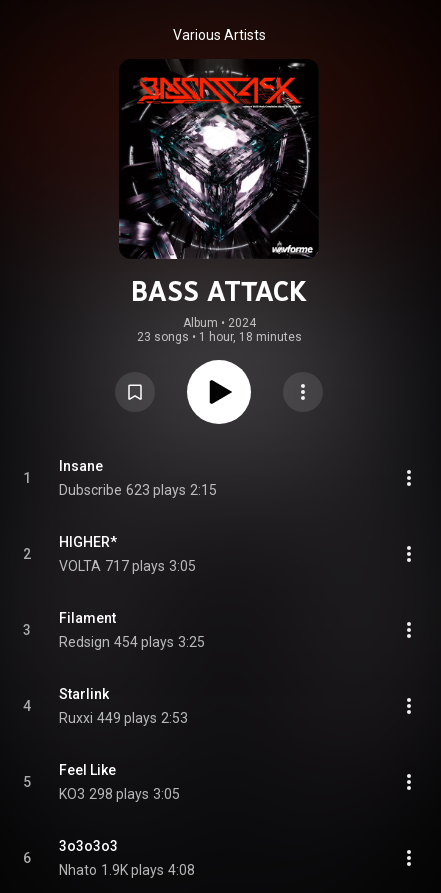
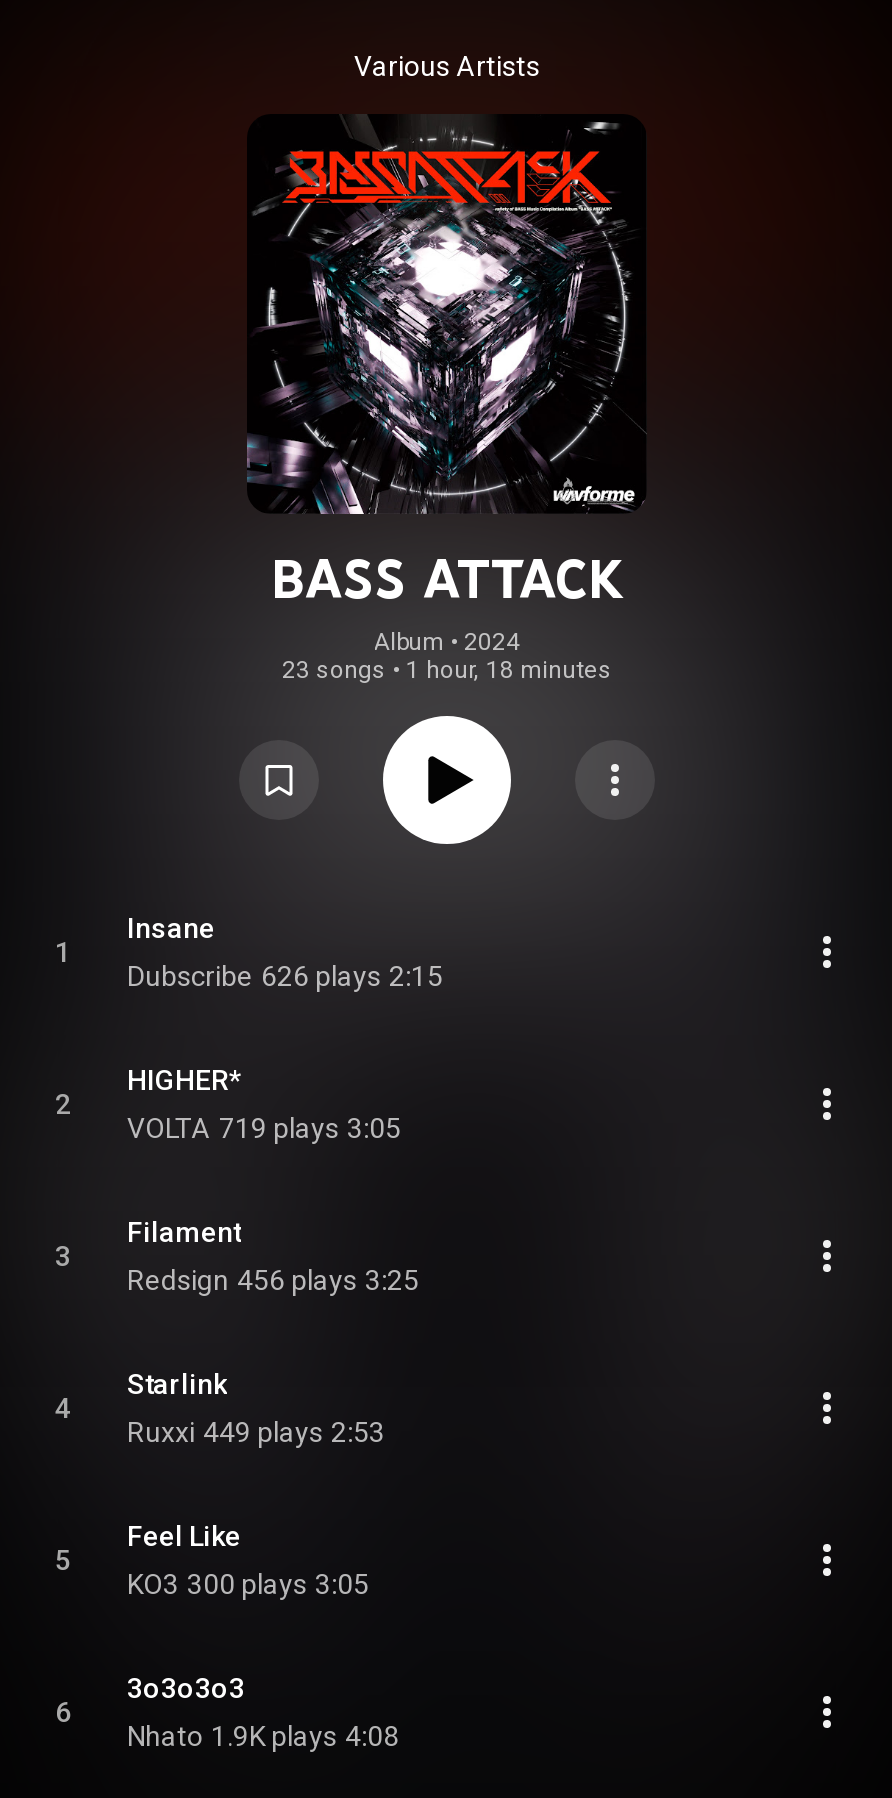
- Dubscribe 623 plays 2:15
+ Dubscribe 626 plays 2:15

- VOLTA 717 plays 3:05
+ VOLTA 719 plays 3:05

- Redsign 454 plays 3:25
+ Redsign 456 plays 3:25

- KO3 298 plays 3:05
+ KO3 300 plays 3:05
